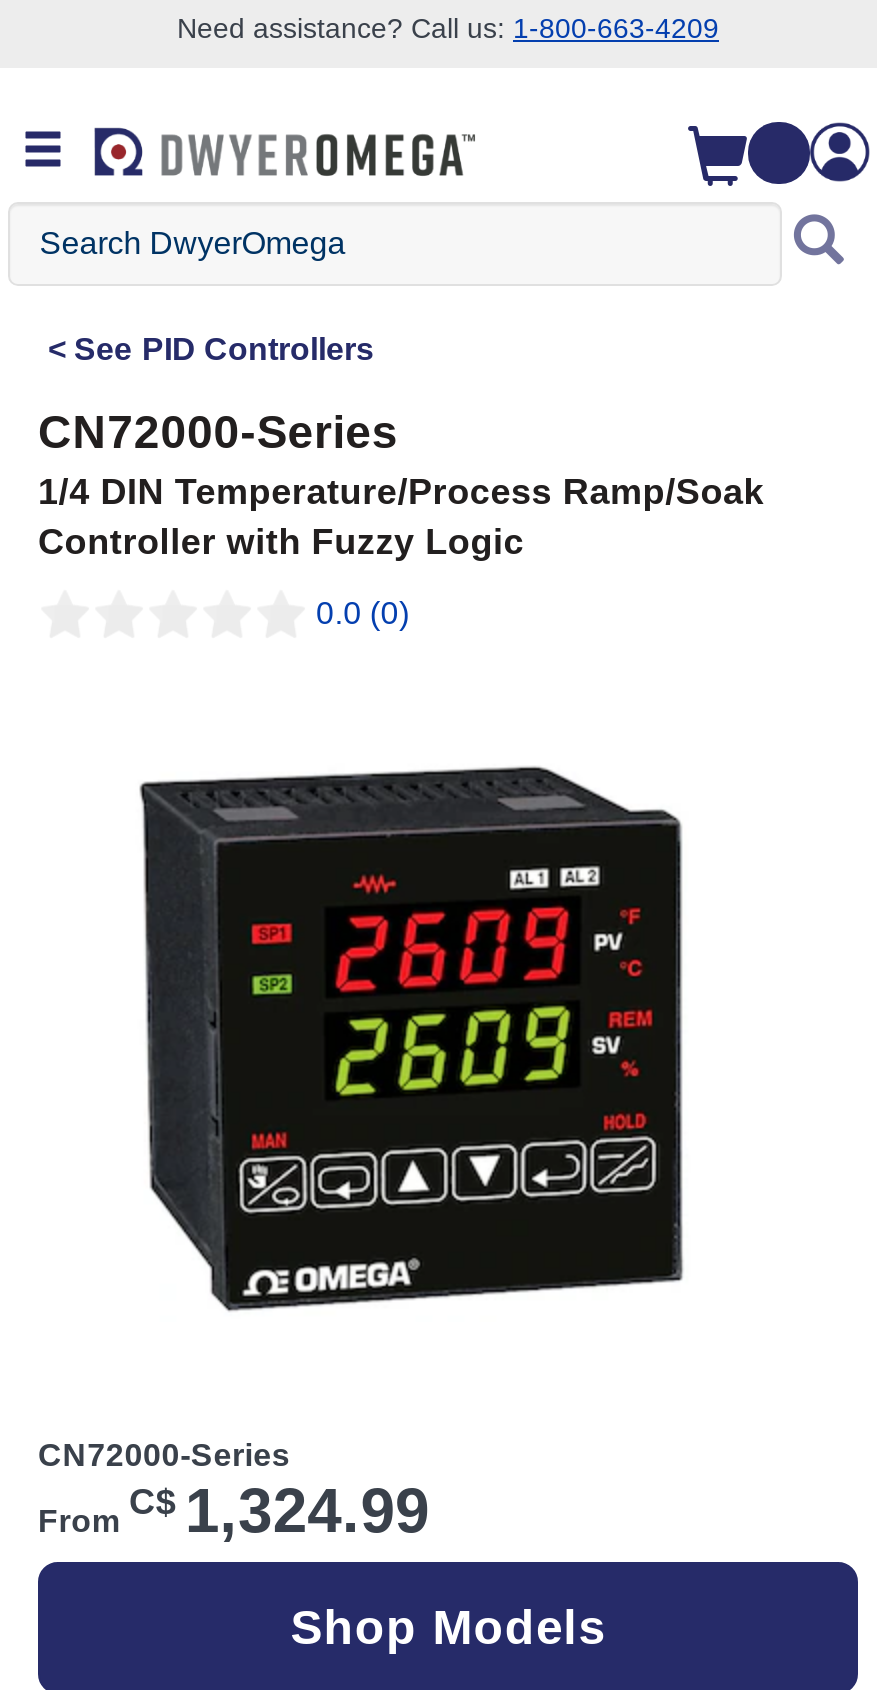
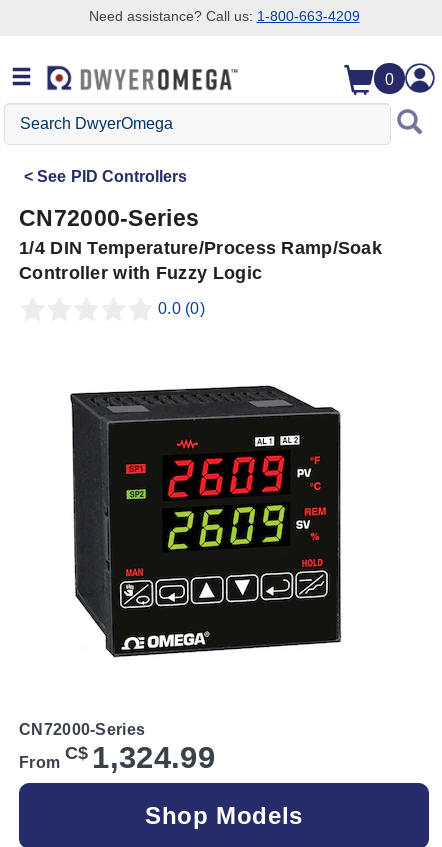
+ 0
